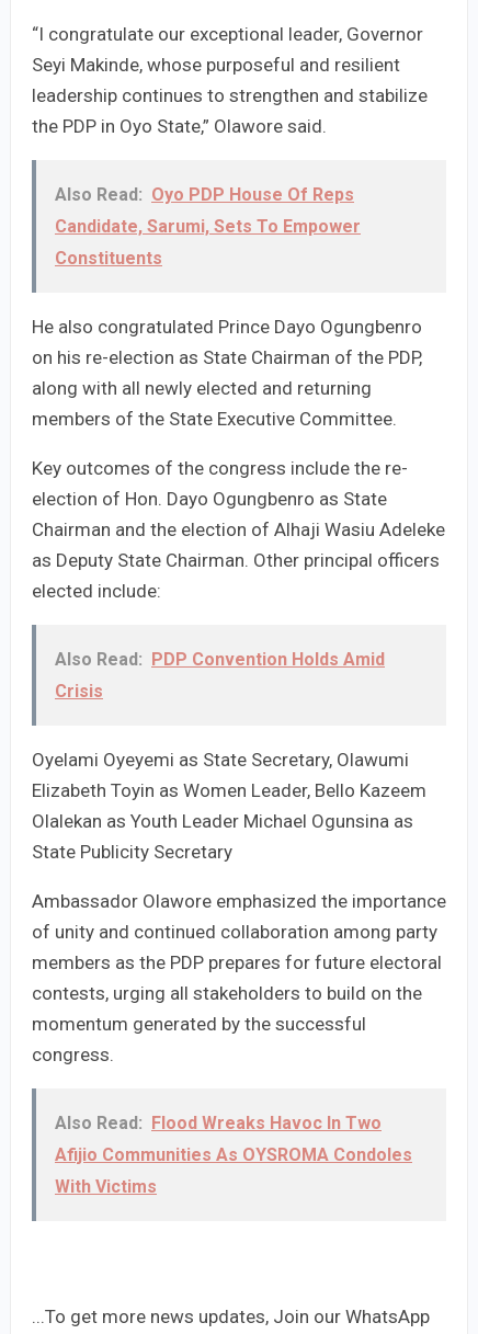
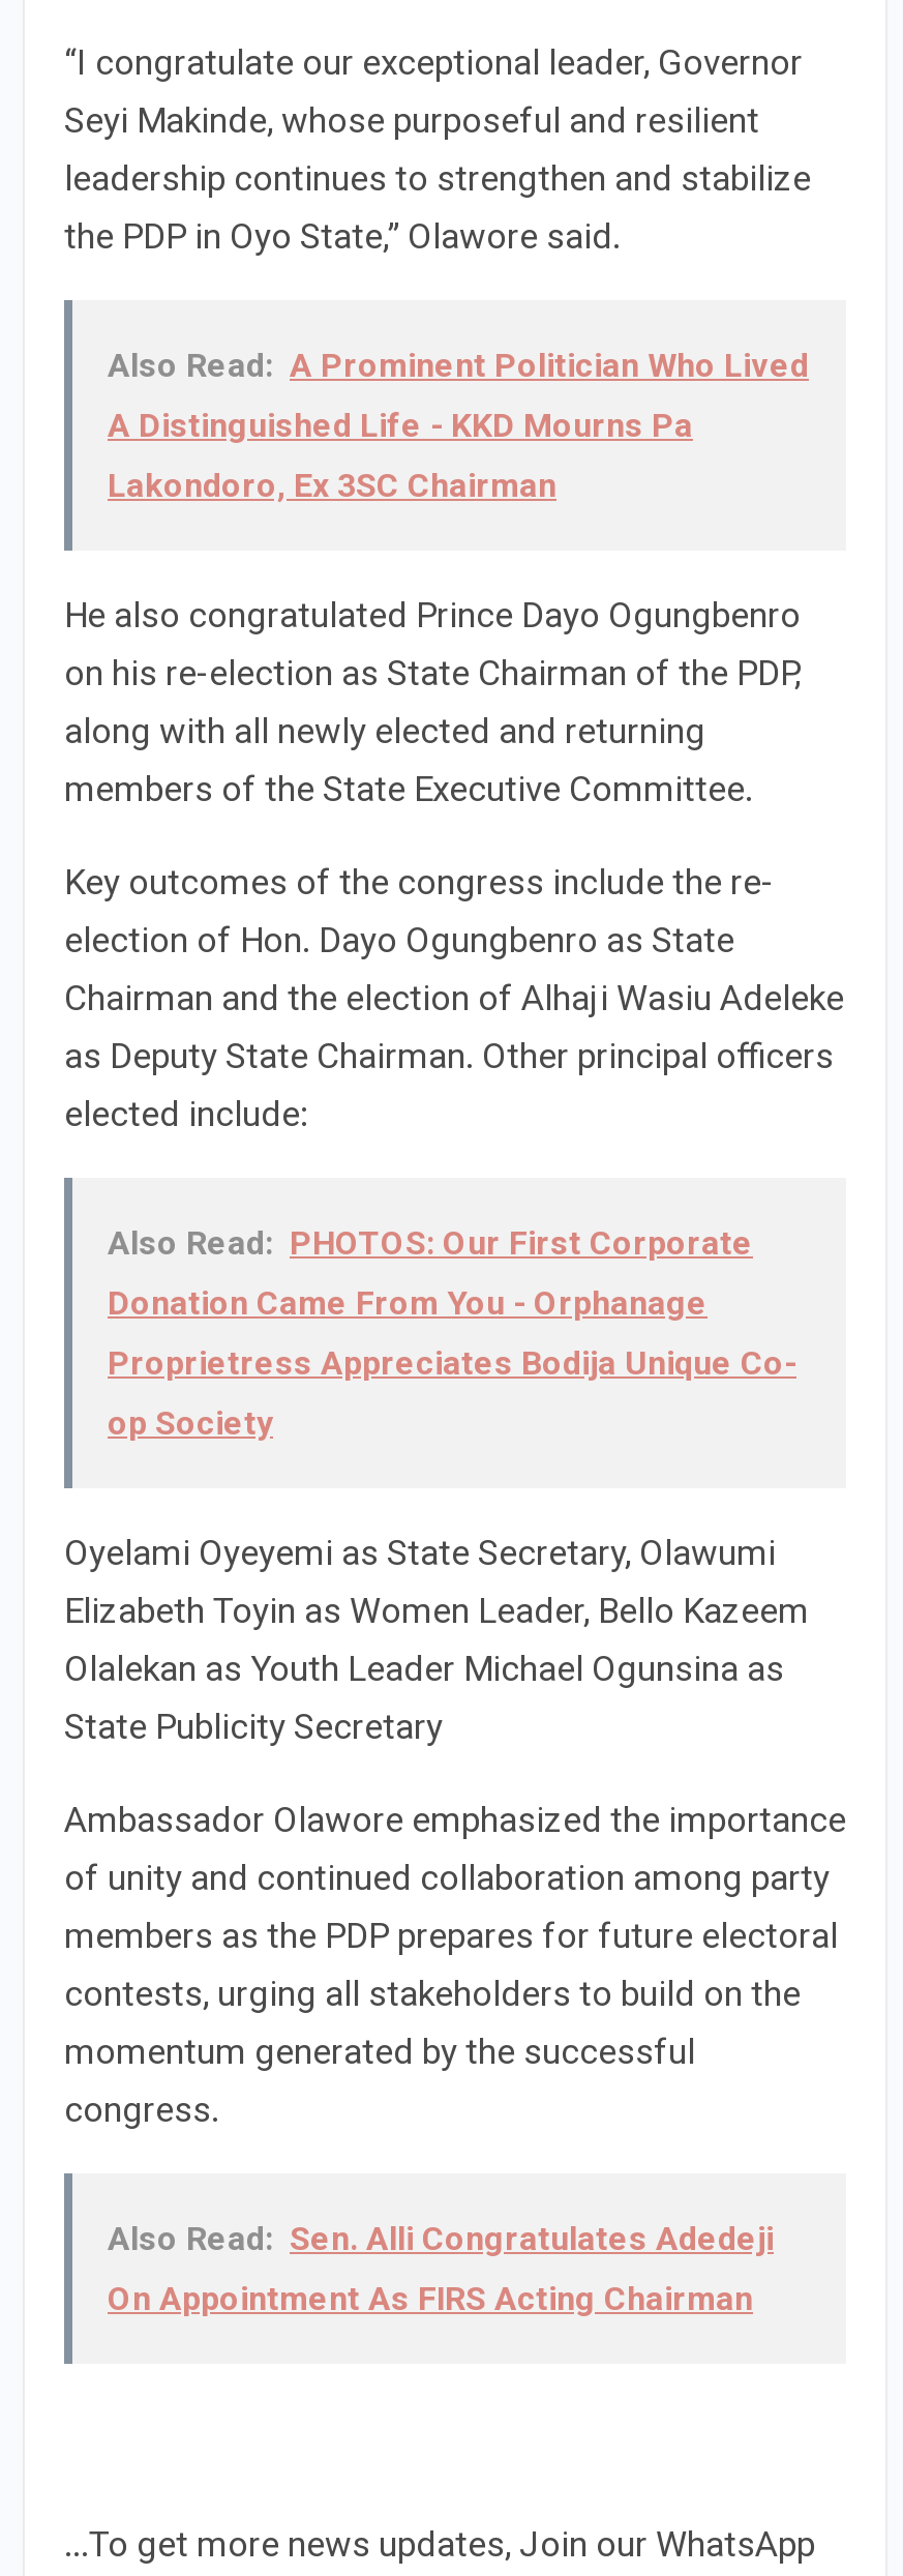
- Also Read: Oyo PDP House Of Reps
+ Also Read: A Prominent Politician Who Lived

- Candidate, Sarumi, Sets To Empower
+ A Distinguished Life - KKD Mourns Pa

- Constituents
+ Lakondoro, Ex 3SC Chairman

- Also Read: PDP Convention Holds Amid
- Crisis
+ Also Read: PHOTOS: Our First Corporate
+ Donation Came From You - Orphanage
+ Proprietress Appreciates Bodija Unique Co-
+ op Society

moved down: Oyelami Oyeyemi as State Secretary, Olawumi | Elizabeth Toyin as Women Leader, Bello Kazeem | Olalekan as Youth Leader Michael Ogunsina as | ... | momentum generated by the successful | congress.

- Also Read: Flood Wreaks Havoc In Two
- Afijio Communities As OYSROMA Condoles
- With Victims
+ Also Read: Sen. Alli Congratulates Adedeji
+ On Appointment As FIRS Acting Chairman
